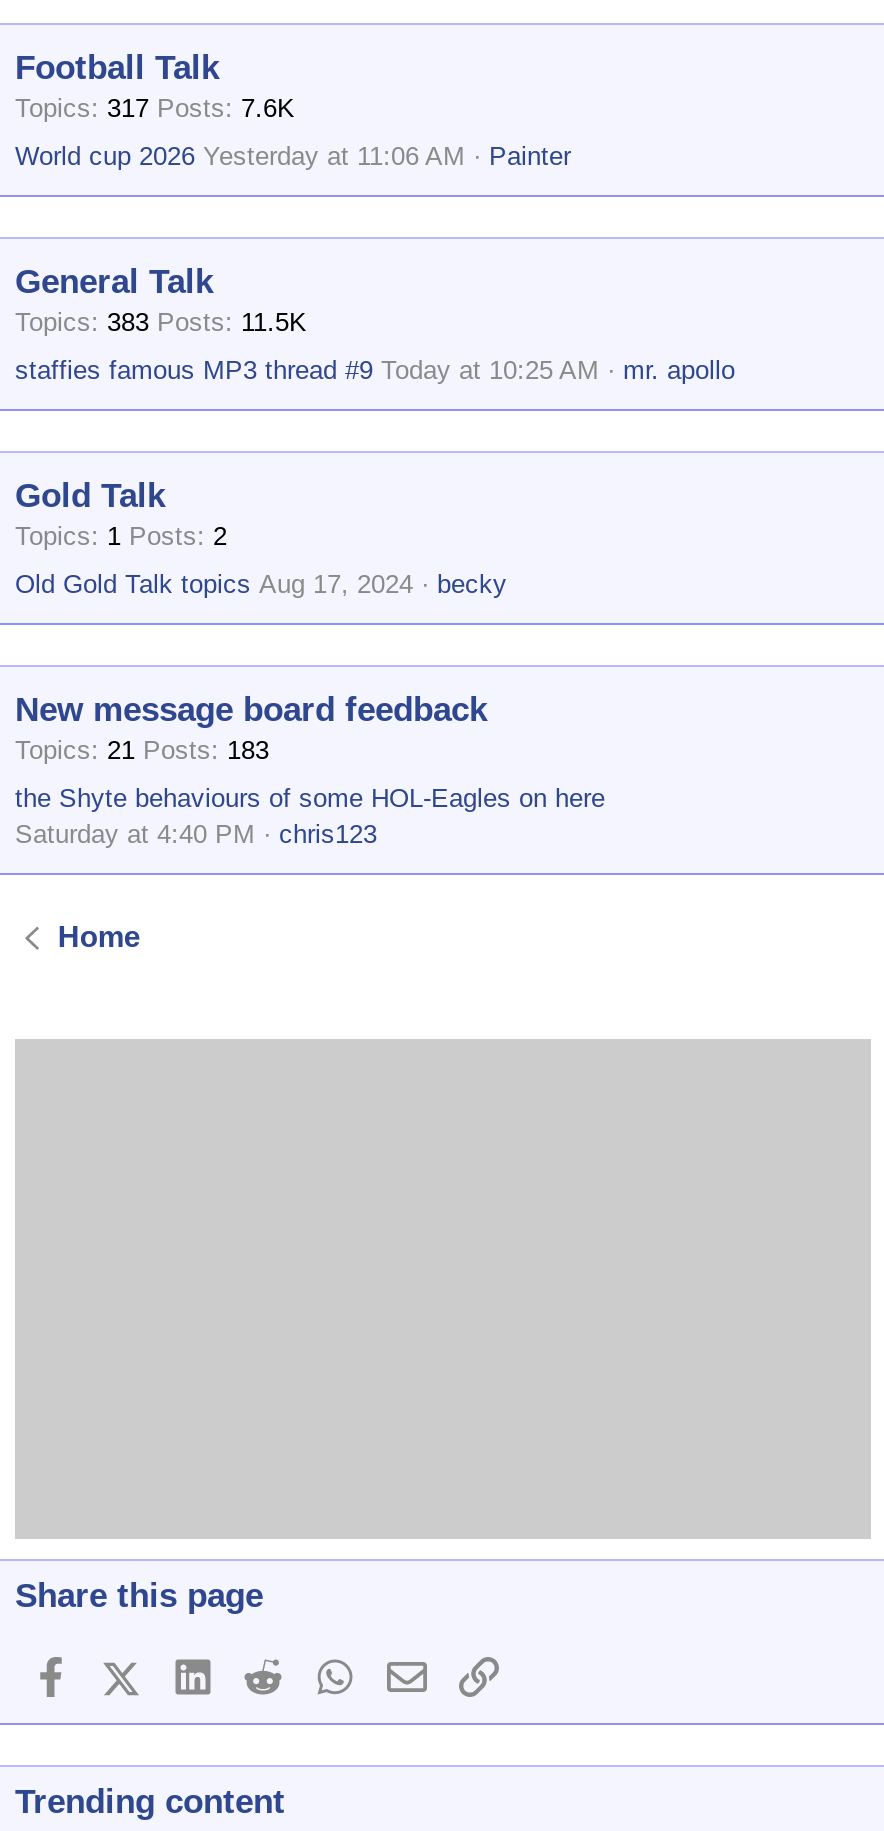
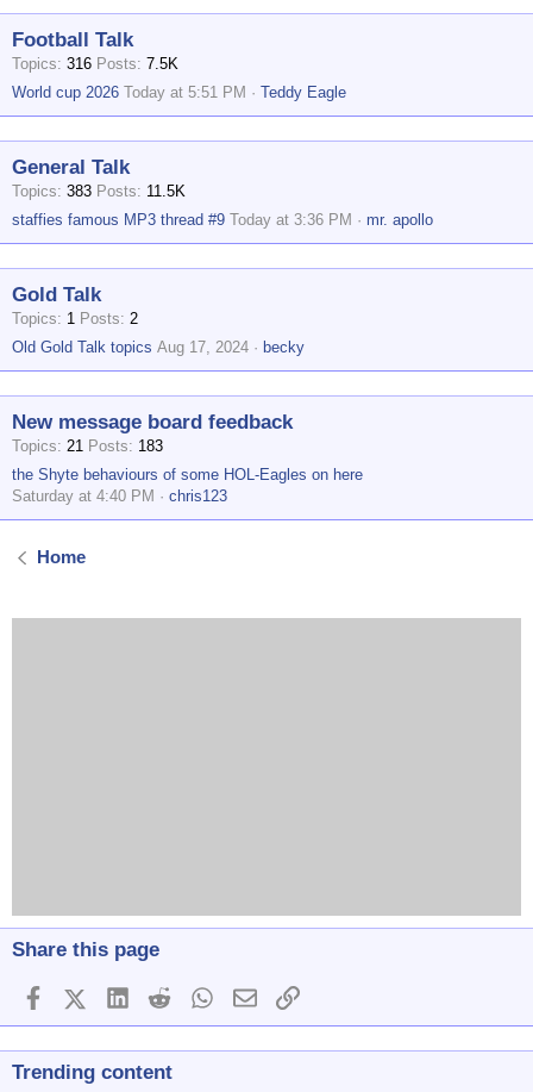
- Topics 317 Posts 7.6K
+ Topics 316 Posts 7.5K

- World cup 2026 Yesterday at 11:06 AM
- Painter
+ World cup 2026 Today at 5:51 PM
+ Teddy Eagle

- staffies famous MP3 thread #9 Today at 10:25 AM
+ staffies famous MP3 thread #9 Today at 3:36 PM
